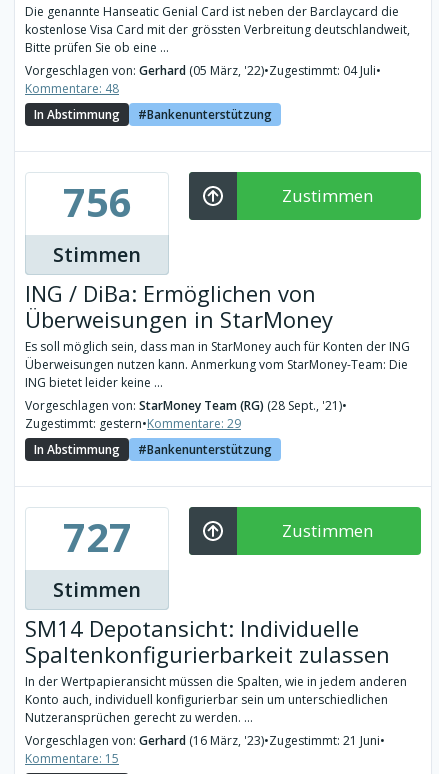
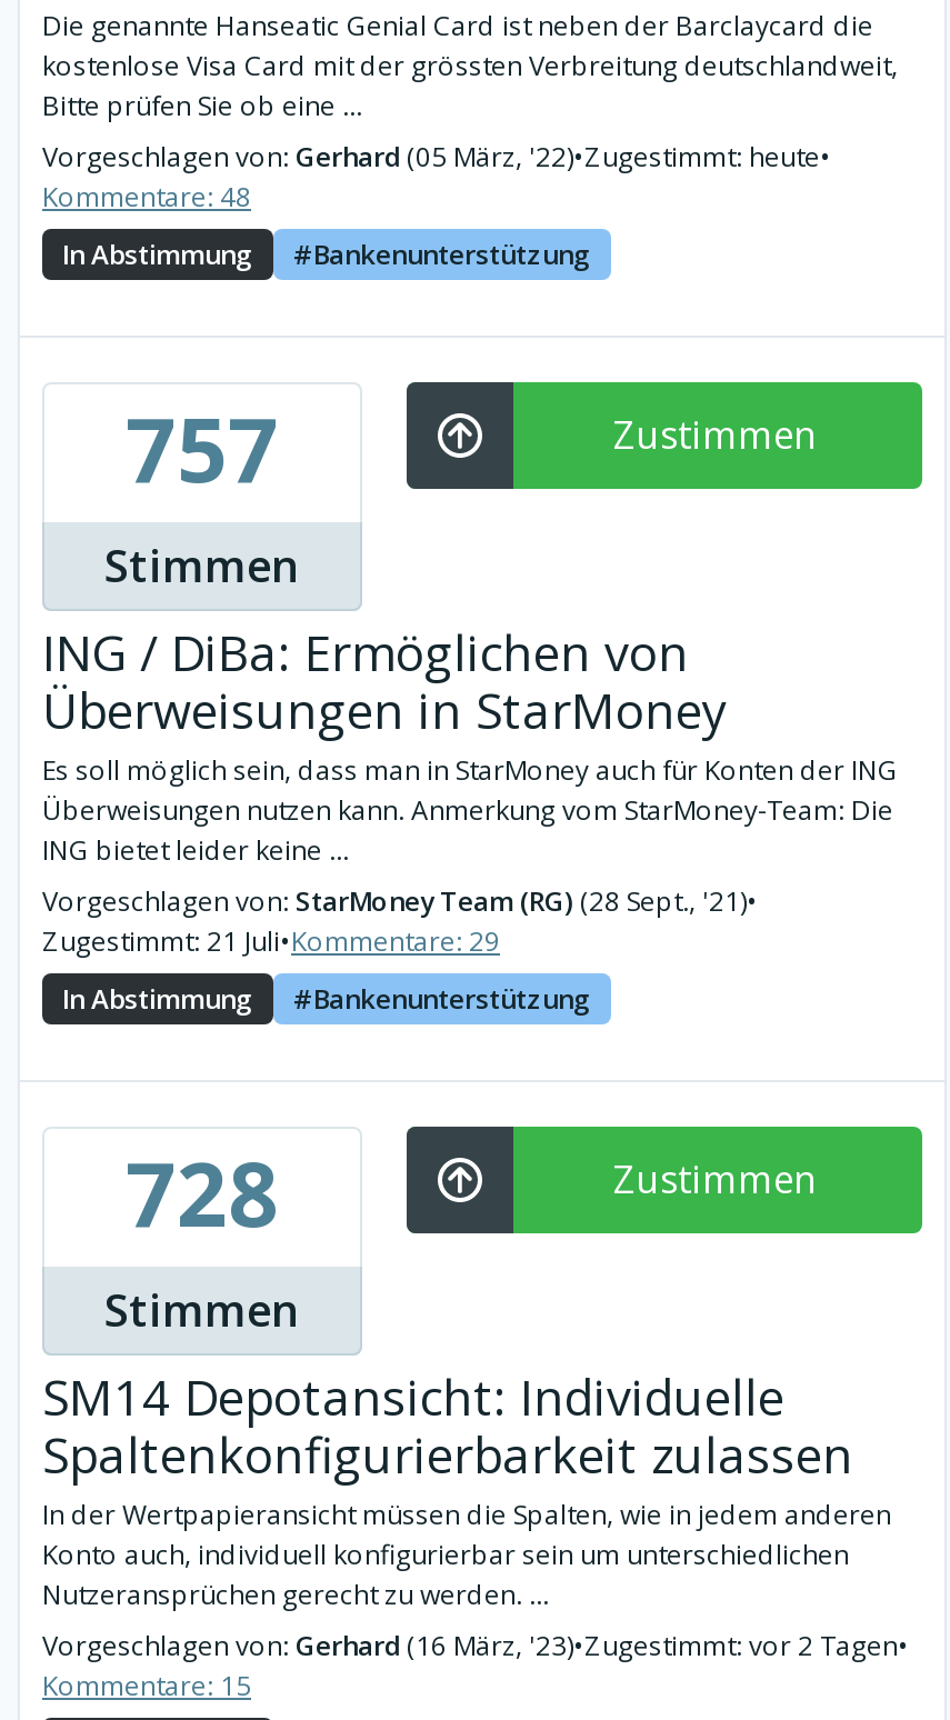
- Vorgeschlagen von: Gerhard (05 März, '22)•Zugestimmt: 04 Juli•
+ Vorgeschlagen von: Gerhard (05 März, '22)•Zugestimmt: heute•

- 756
+ 757

- Zugestimmt: gestern•Kommentare: 29
+ Zugestimmt: 21 Juli•Kommentare: 29

- 727
+ 728

- Vorgeschlagen von: Gerhard (16 März, '23)•Zugestimmt: 21 Juni•
+ Vorgeschlagen von: Gerhard (16 März, '23)•Zugestimmt: vor 2 Tagen•
